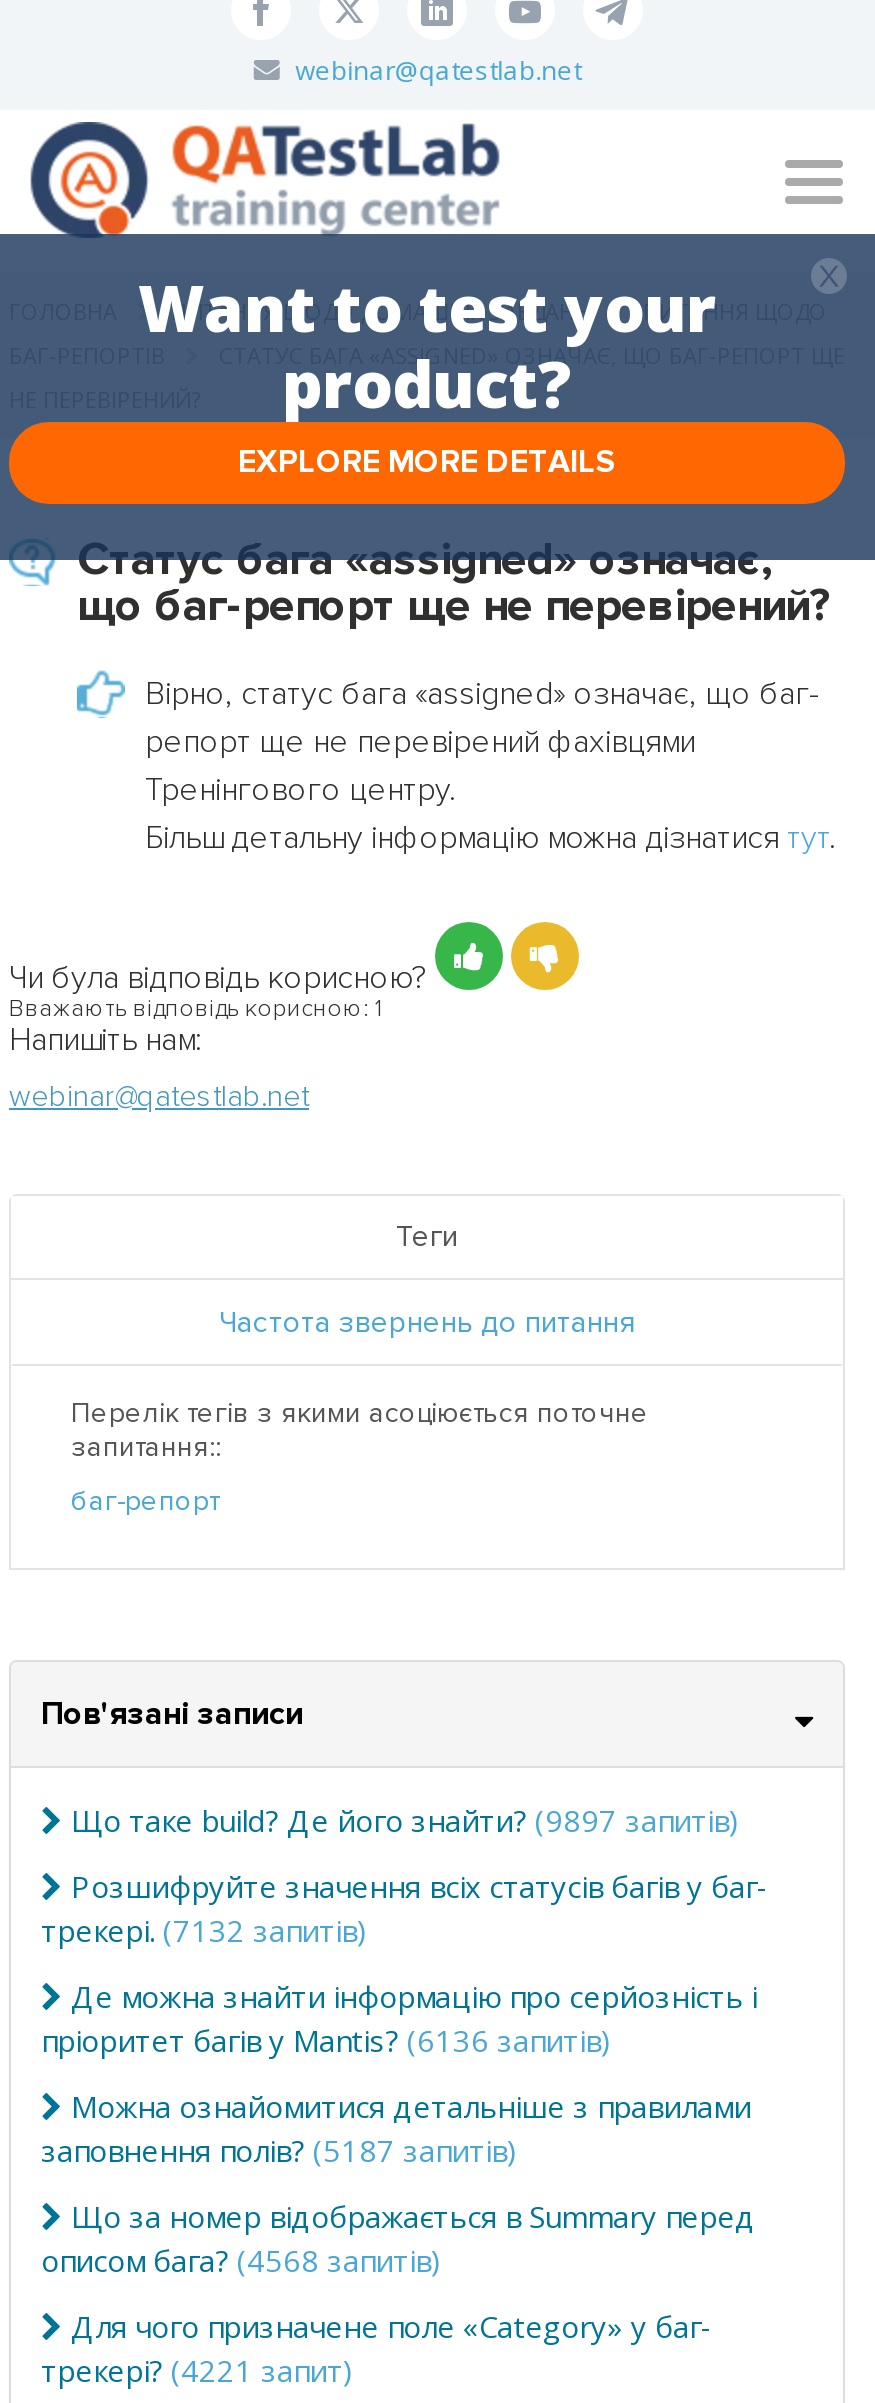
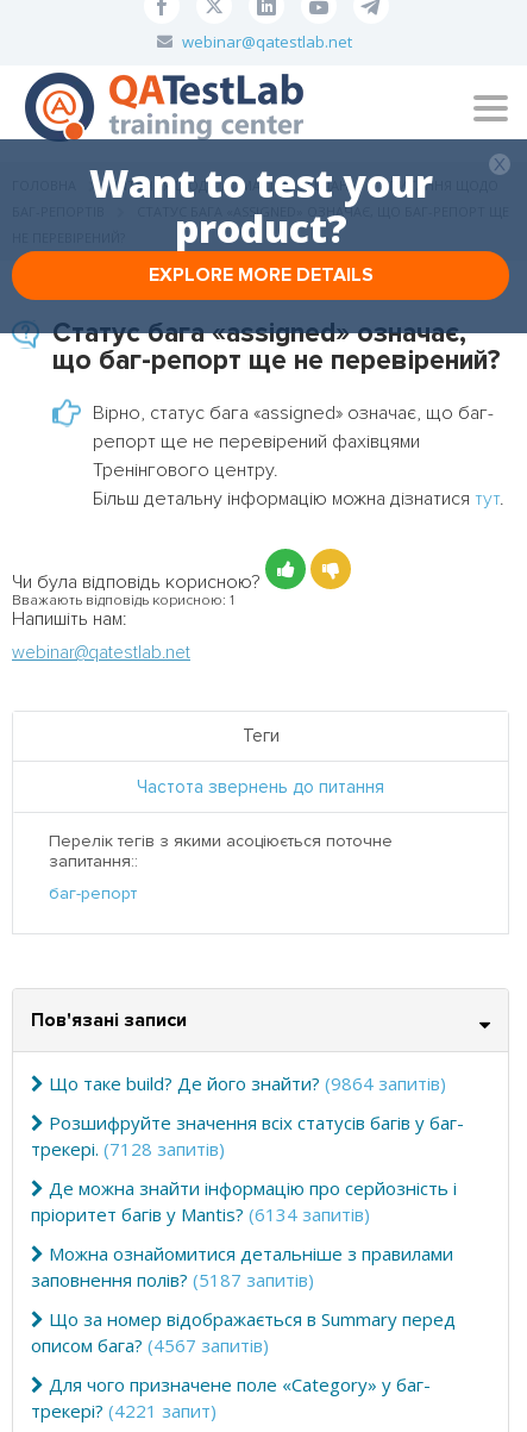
- Що таке build? Де його знайти? (9897 запитів)
+ Що таке build? Де його знайти? (9864 запитів)

- трекері. (7132 запитів)
+ трекері. (7128 запитів)

- пріоритет багів у Mantis? (6136 запитів)
+ пріоритет багів у Mantis? (6134 запитів)

- описом бага? (4568 запитів)
+ описом бага? (4567 запитів)
